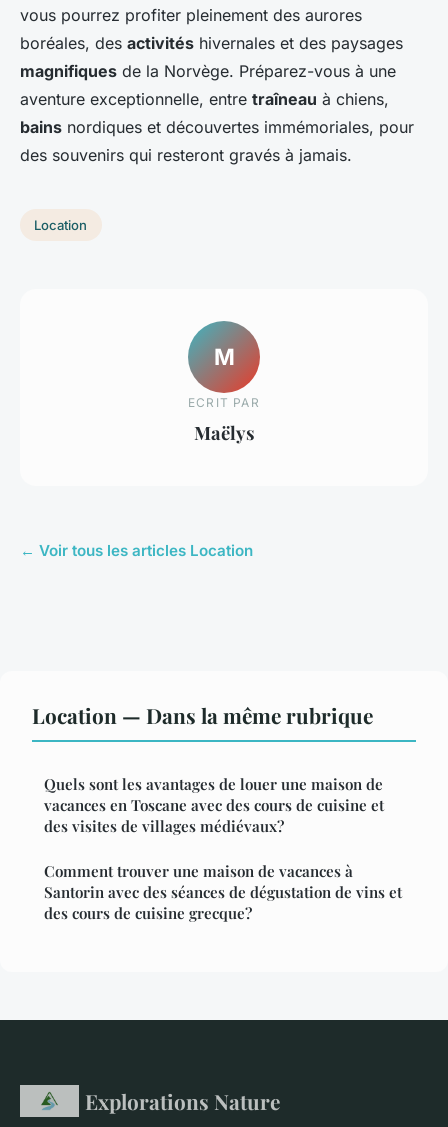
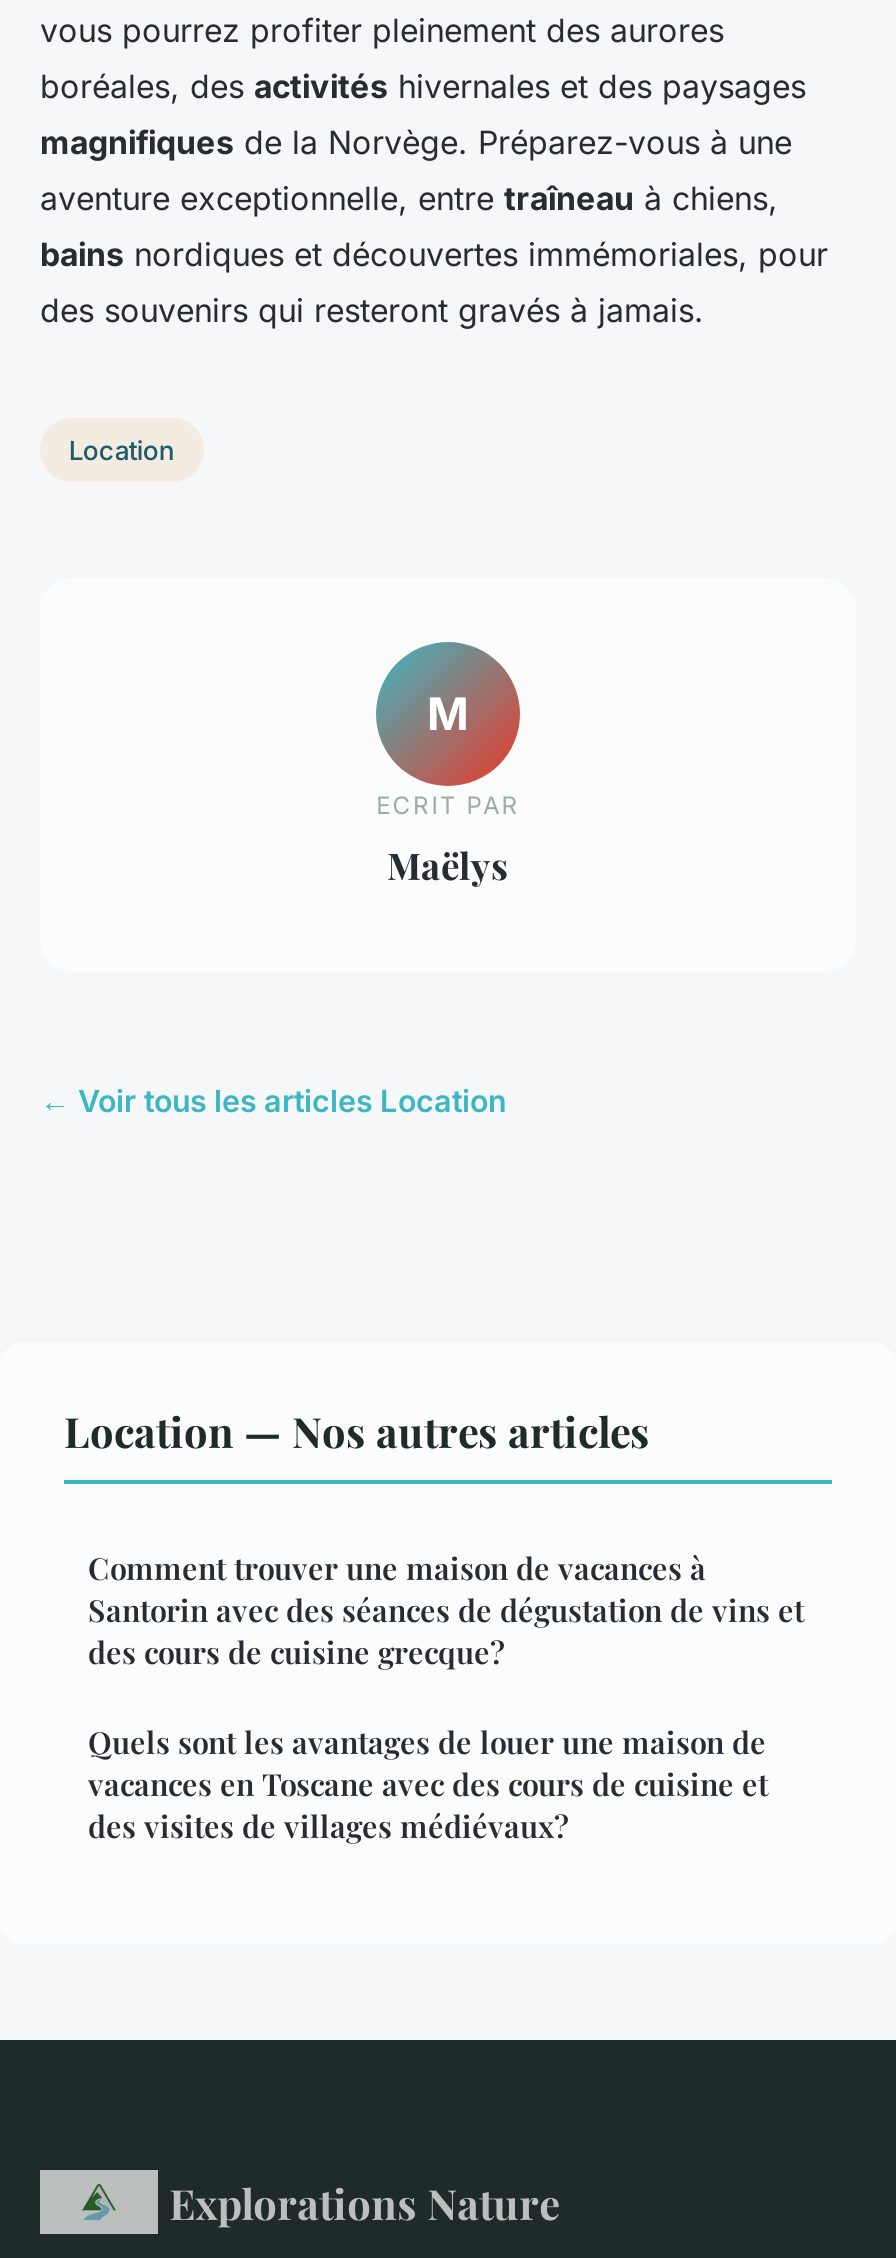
- Location — Dans la même rubrique
+ Location — Nos autres articles

moved down: Quels sont les avantages de louer une maison de | vacances en Toscane avec des cours de cuisine et | des visites de villages médiévaux?

moved up: Comment trouver une maison de vacances à | Santorin avec des séances de dégustation de vins et | des cours de cuisine grecque?
